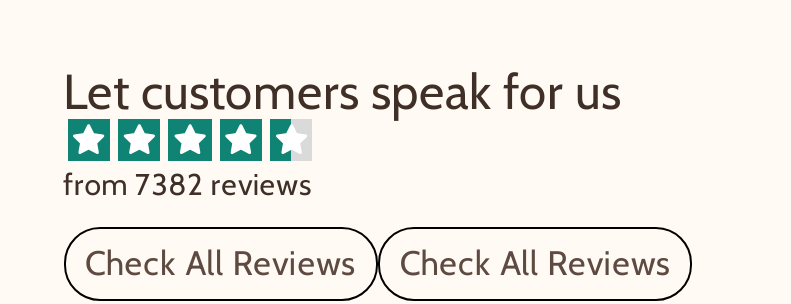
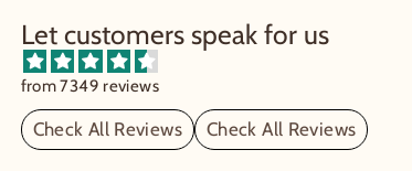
- from 7382 reviews
+ from 7349 reviews
